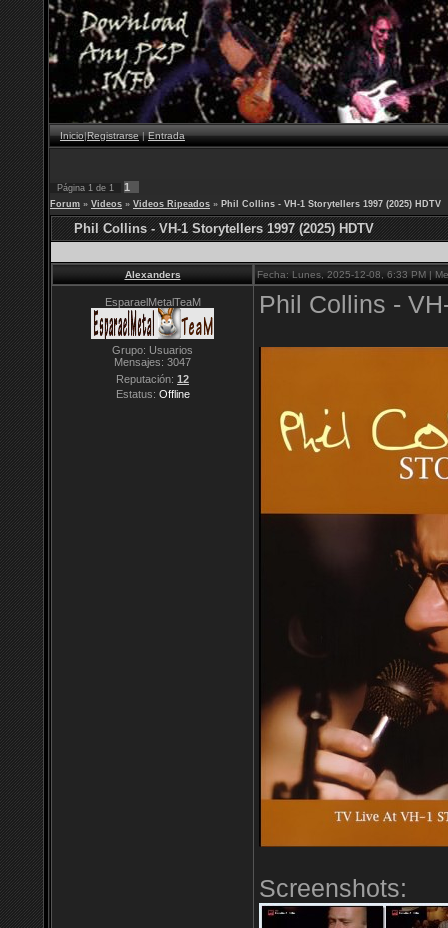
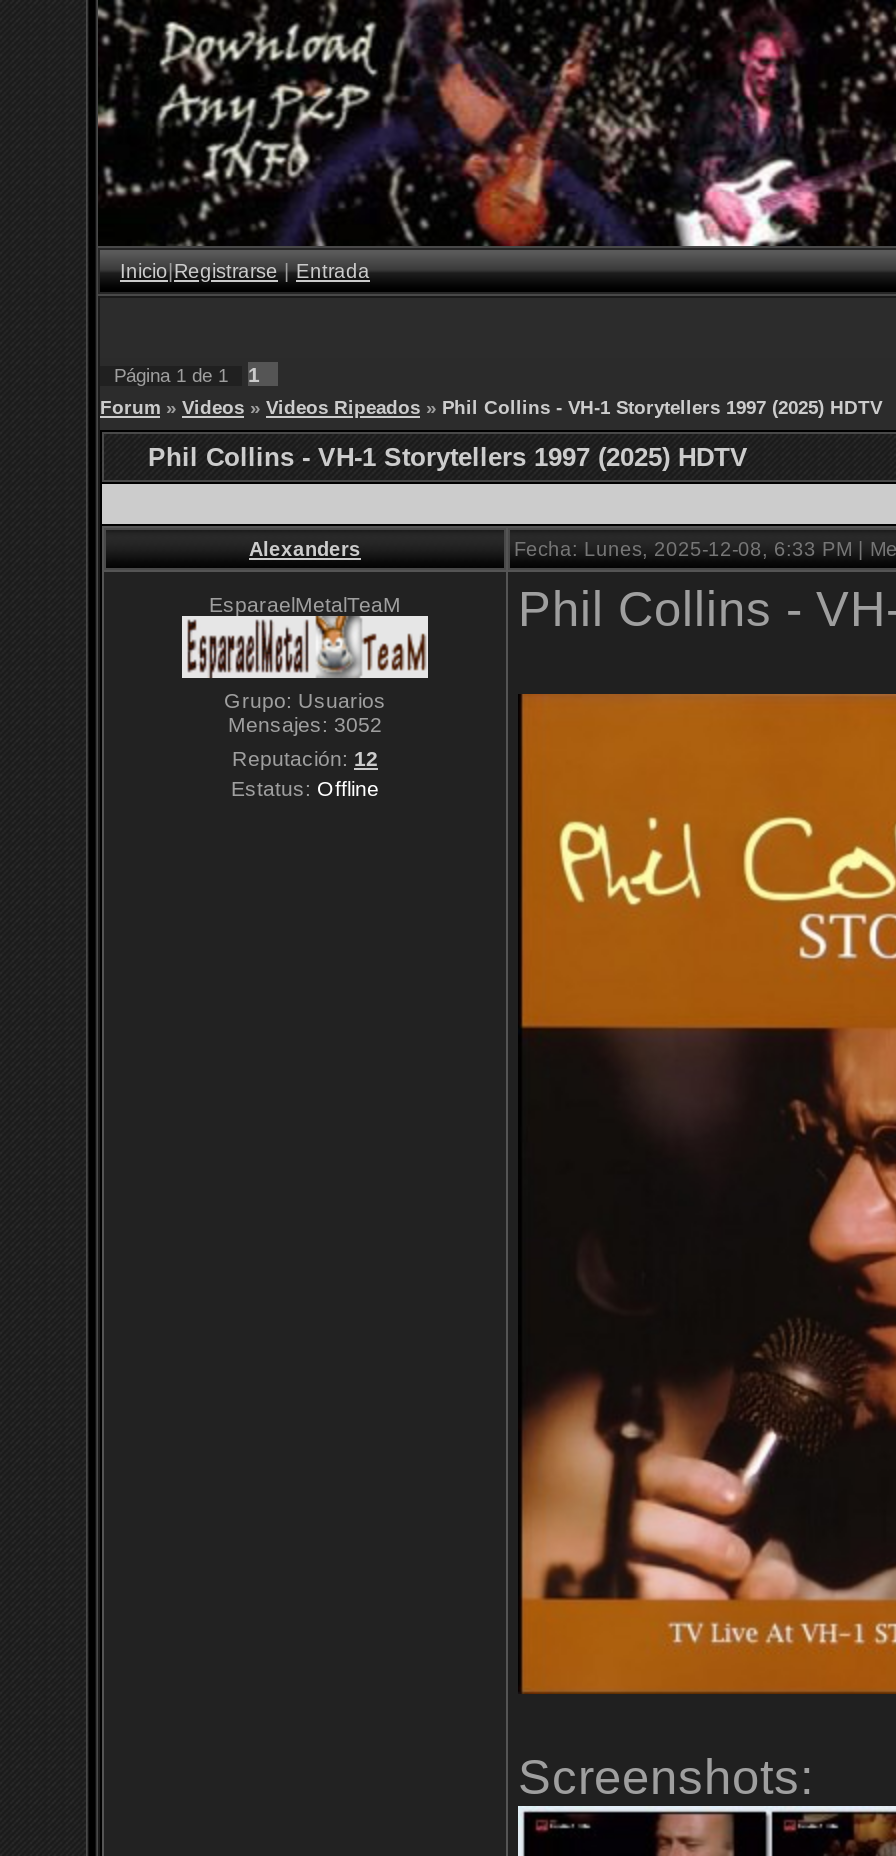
- Mensajes: 3047
+ Mensajes: 3052
